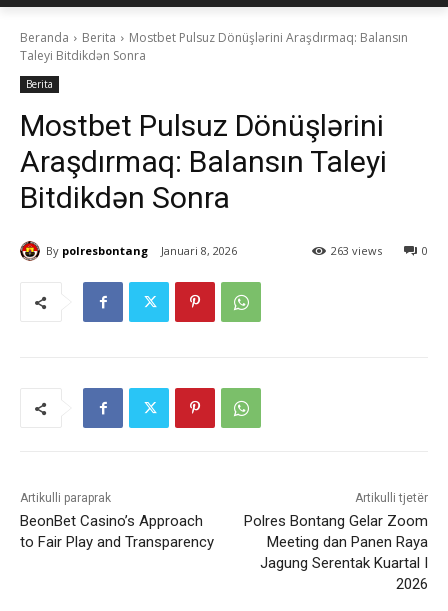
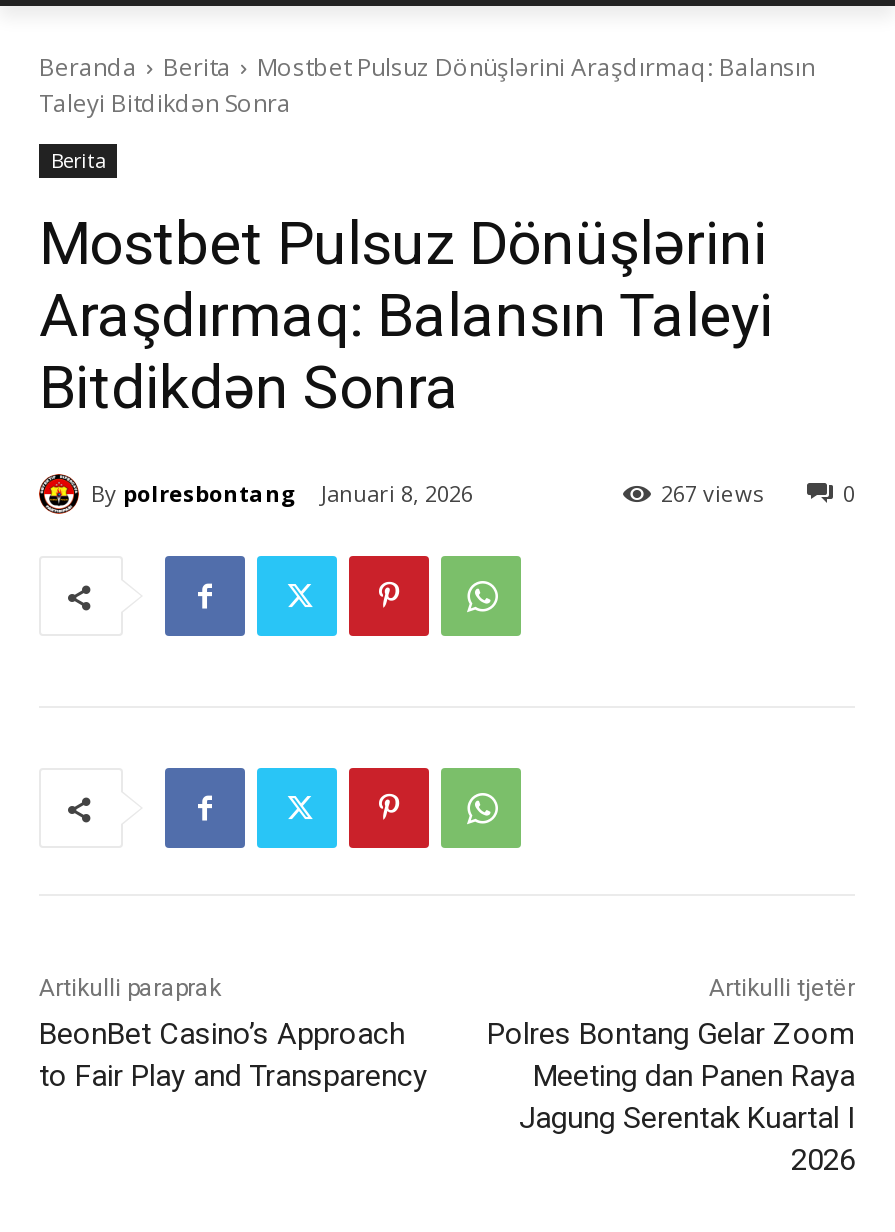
- 263 views
+ 267 views
